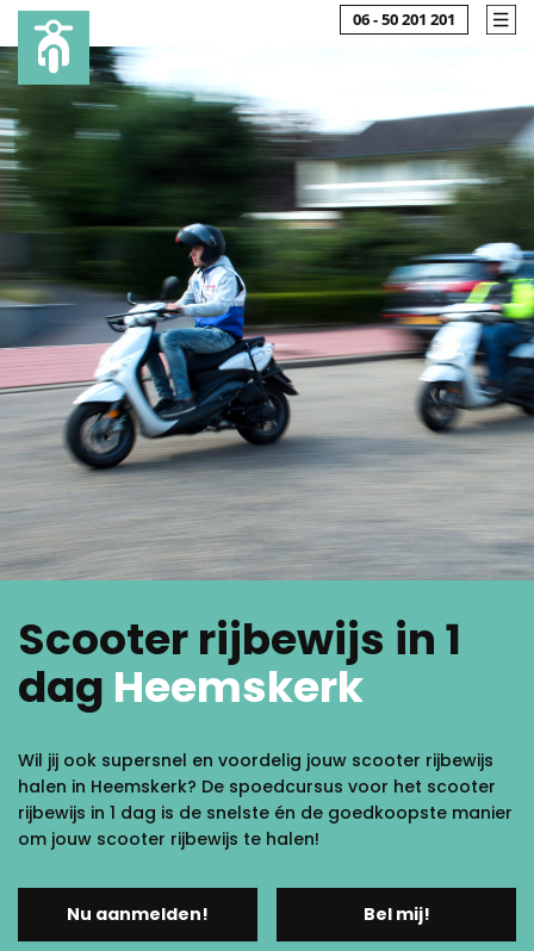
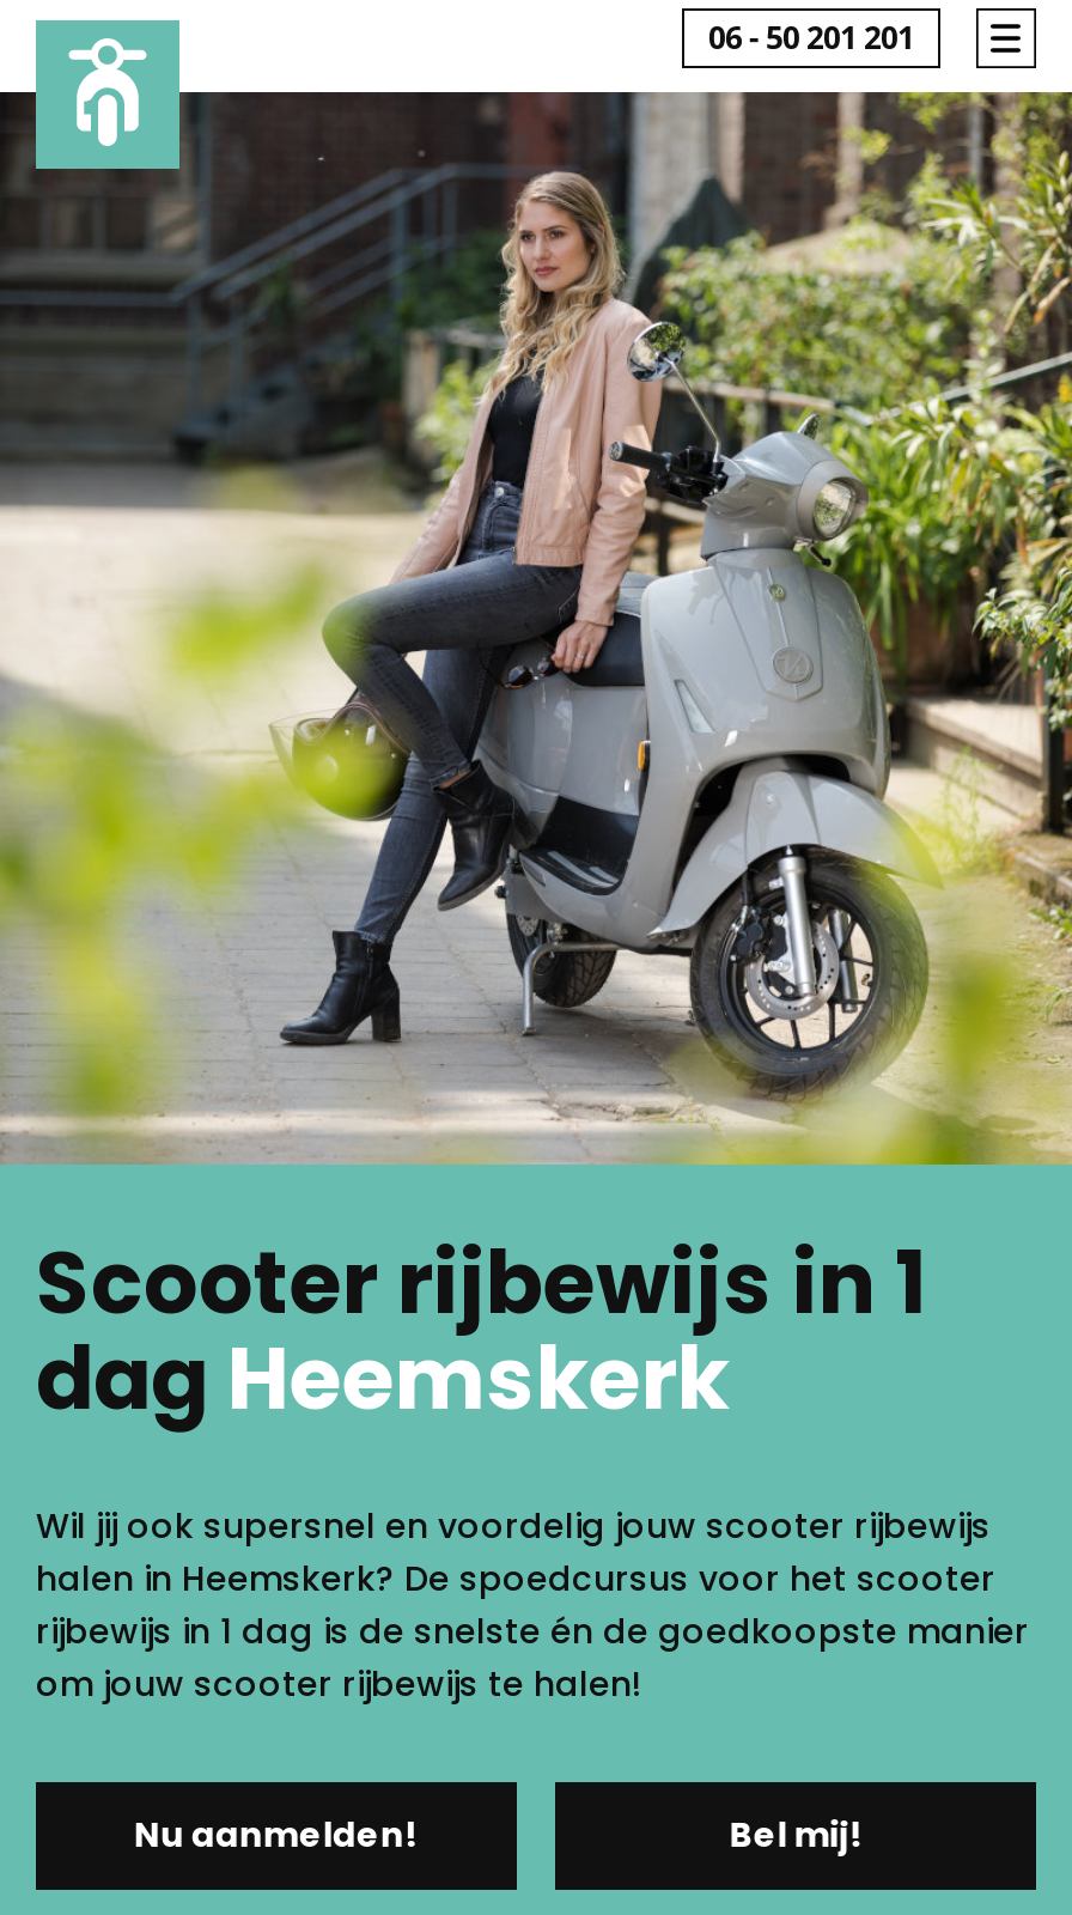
- [image]
+ [image]
